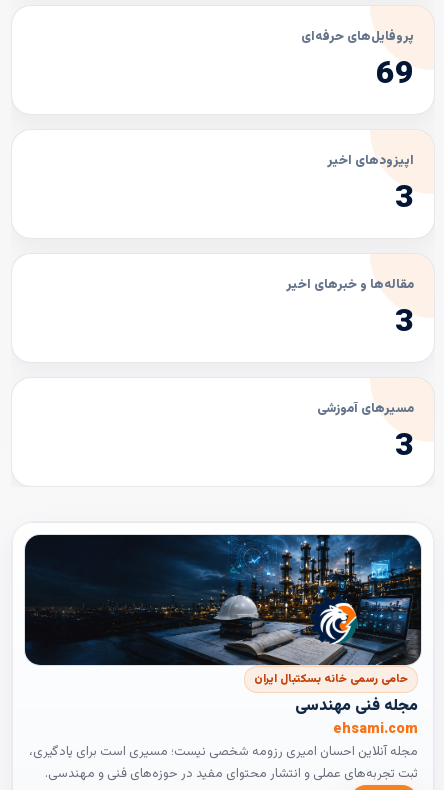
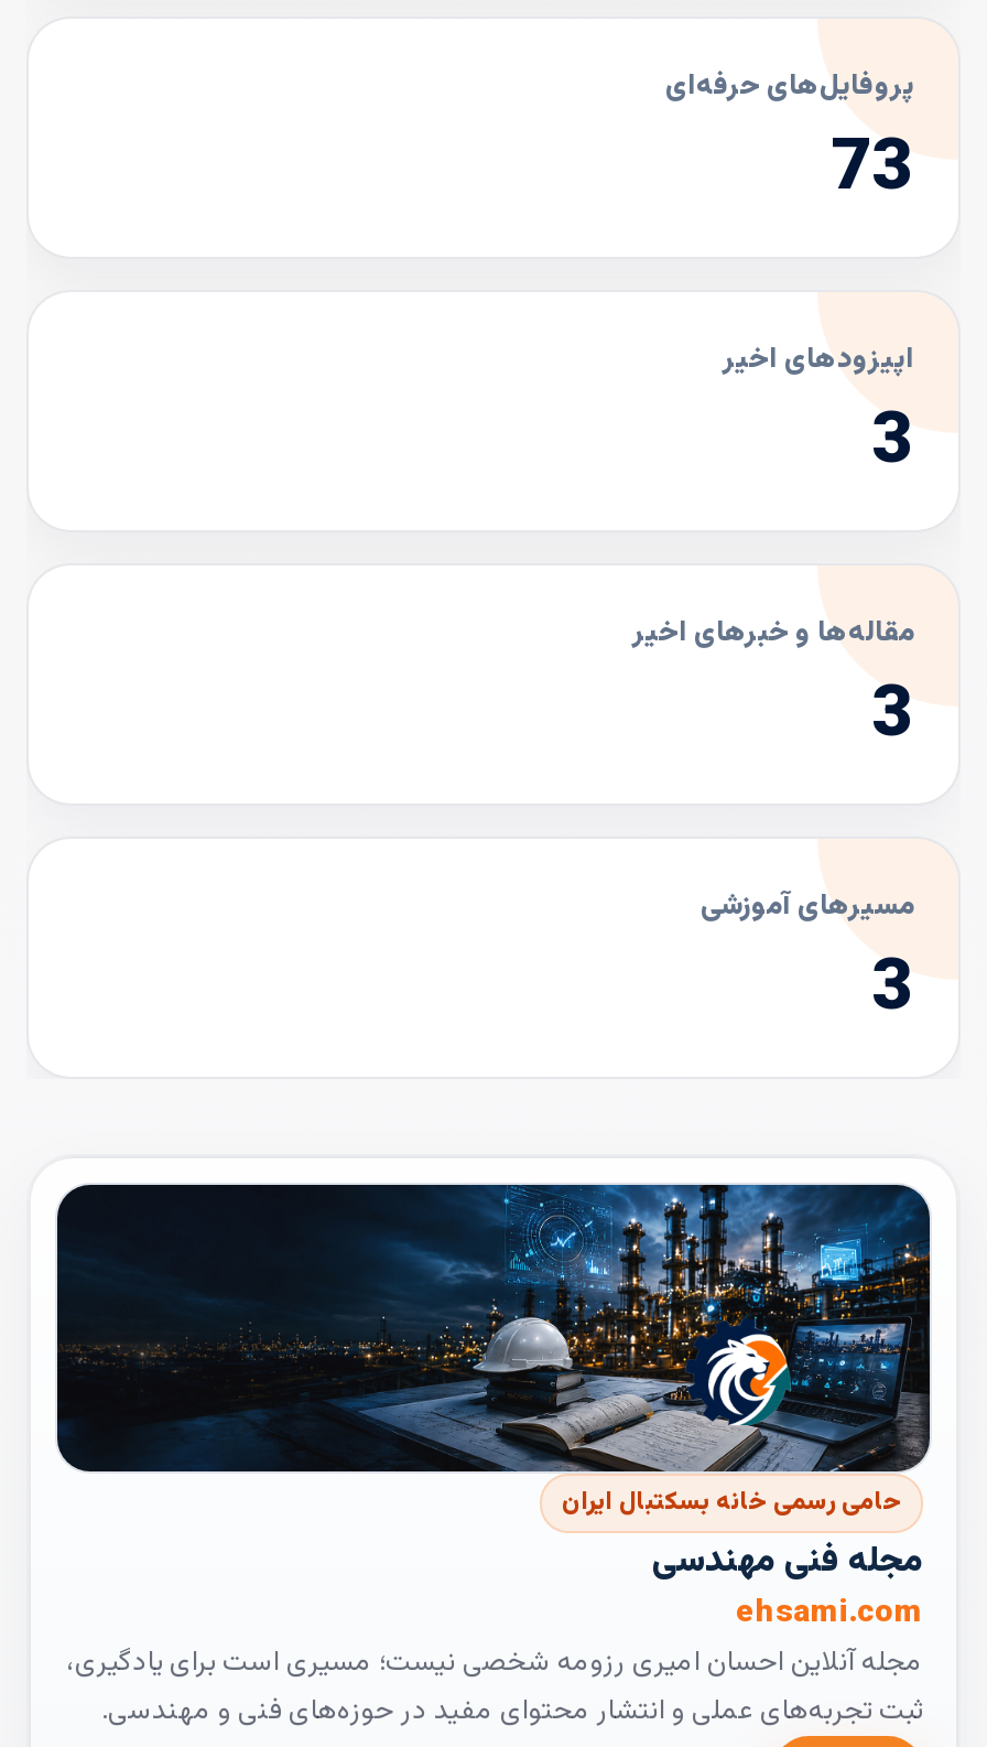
- 69
+ 73
